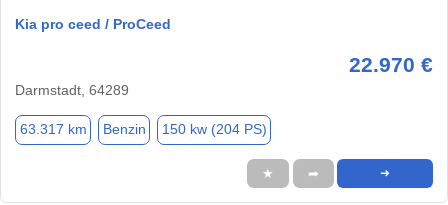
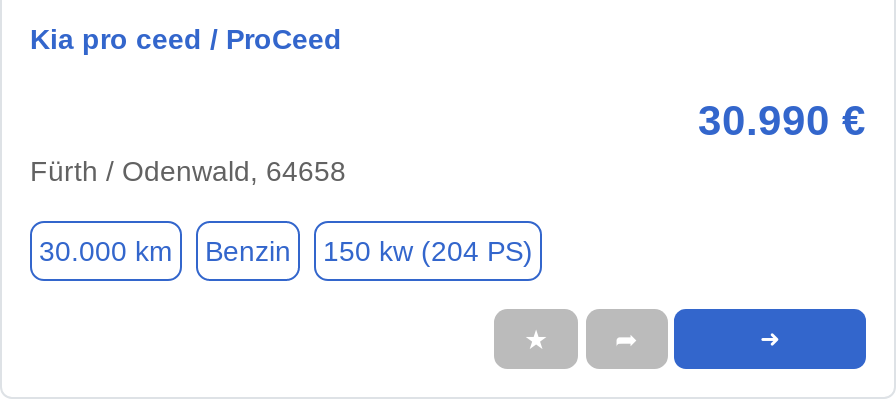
- 22.970 €
- Darmstadt, 64289
+ 30.990 €
+ Fürth / Odenwald, 64658

- 63.317 km Benzin 150 kw (204 PS)
+ 30.000 km Benzin 150 kw (204 PS)
